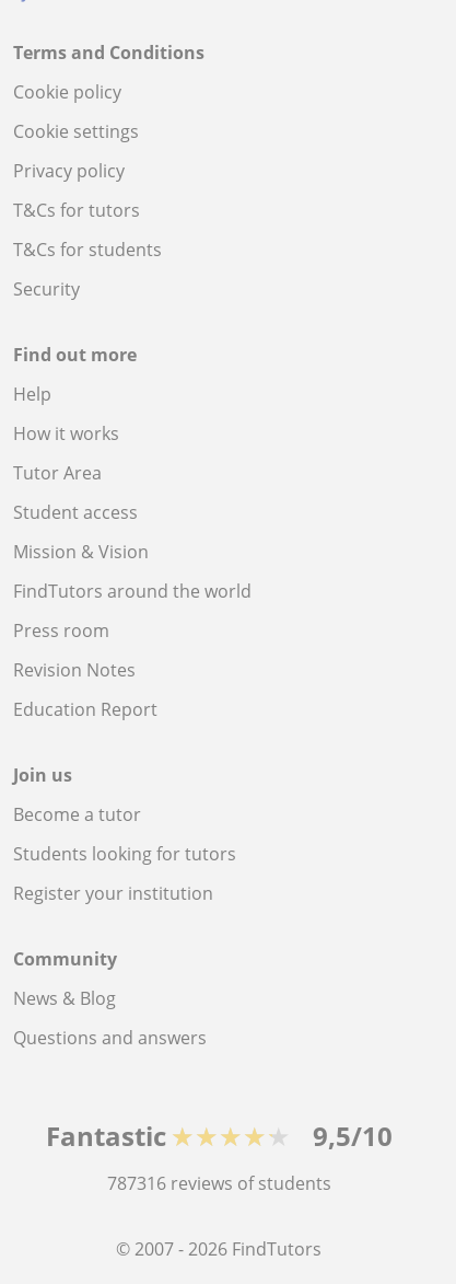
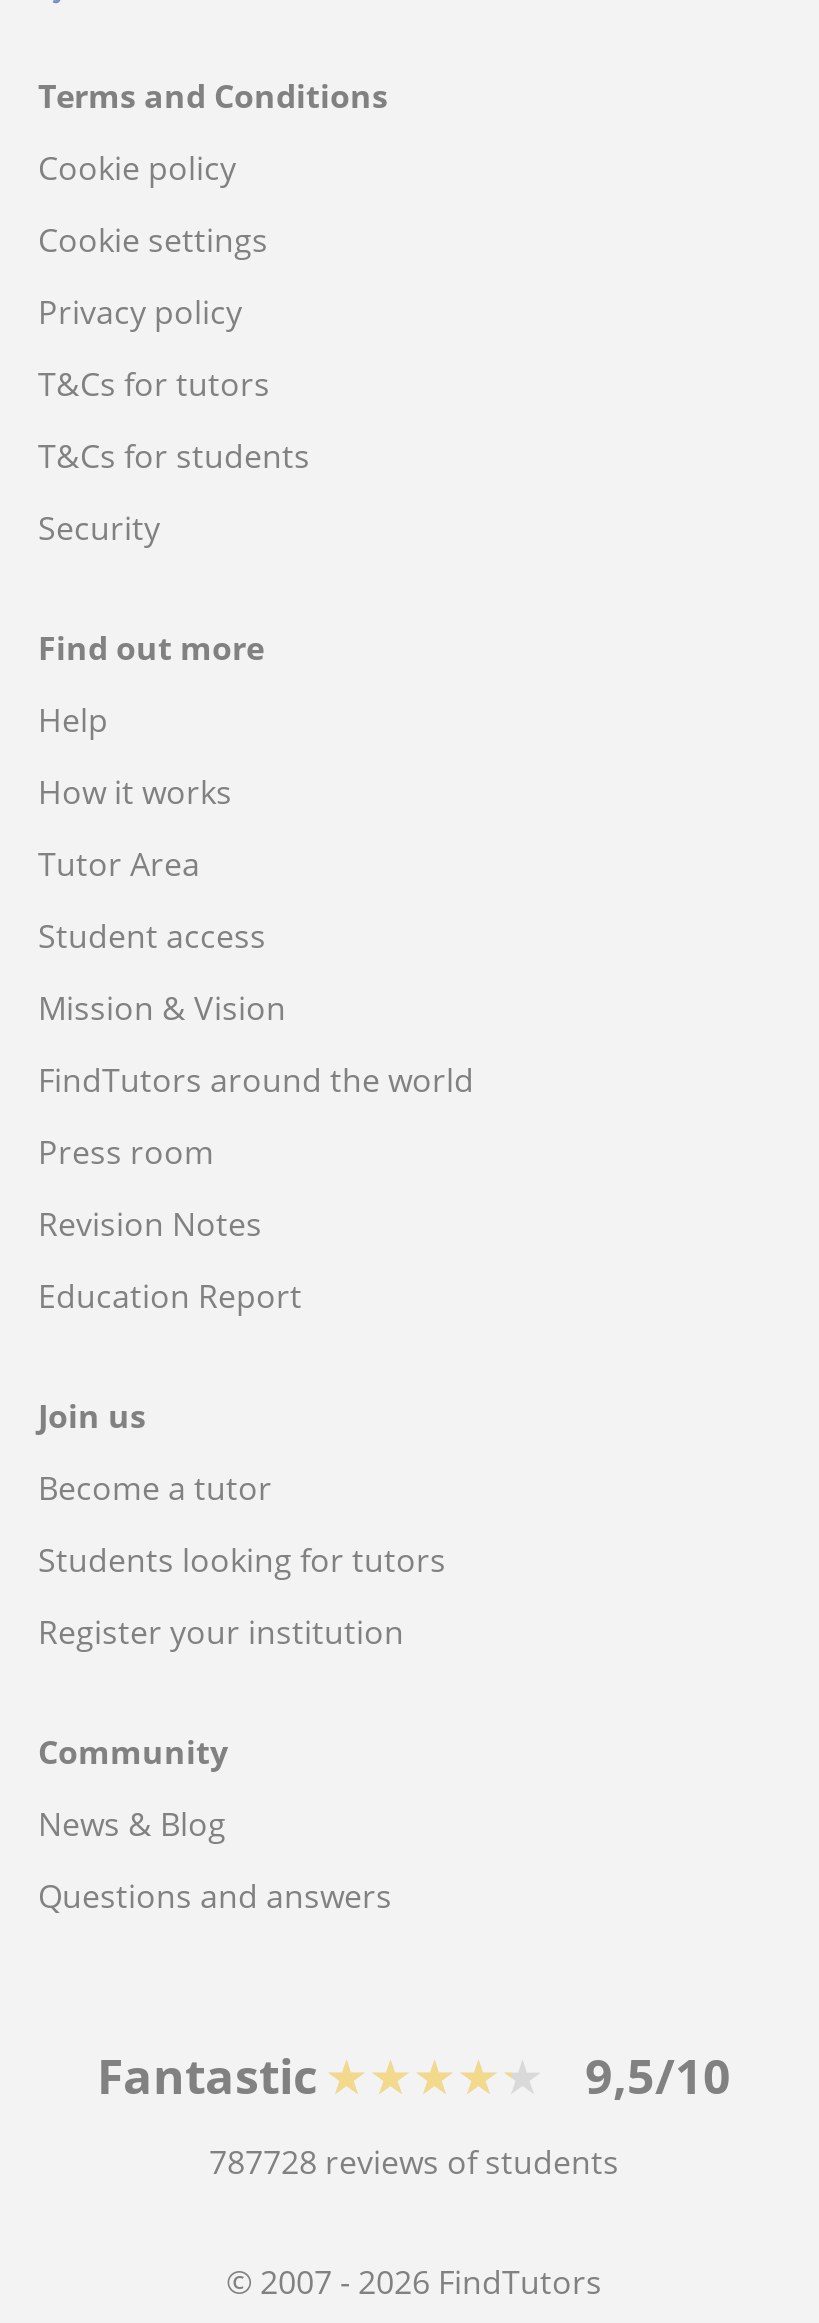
- 787316 reviews of students
+ 787728 reviews of students
